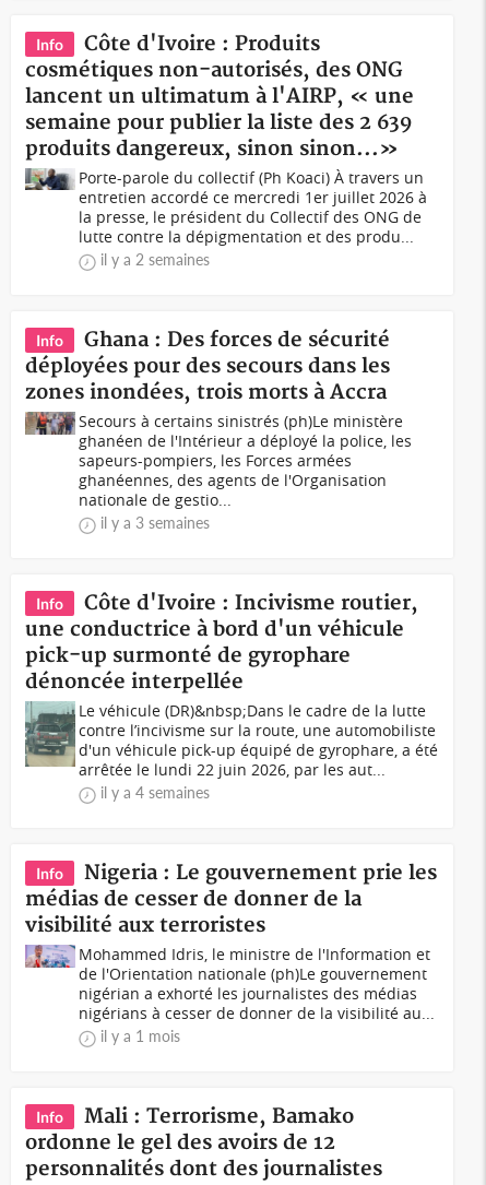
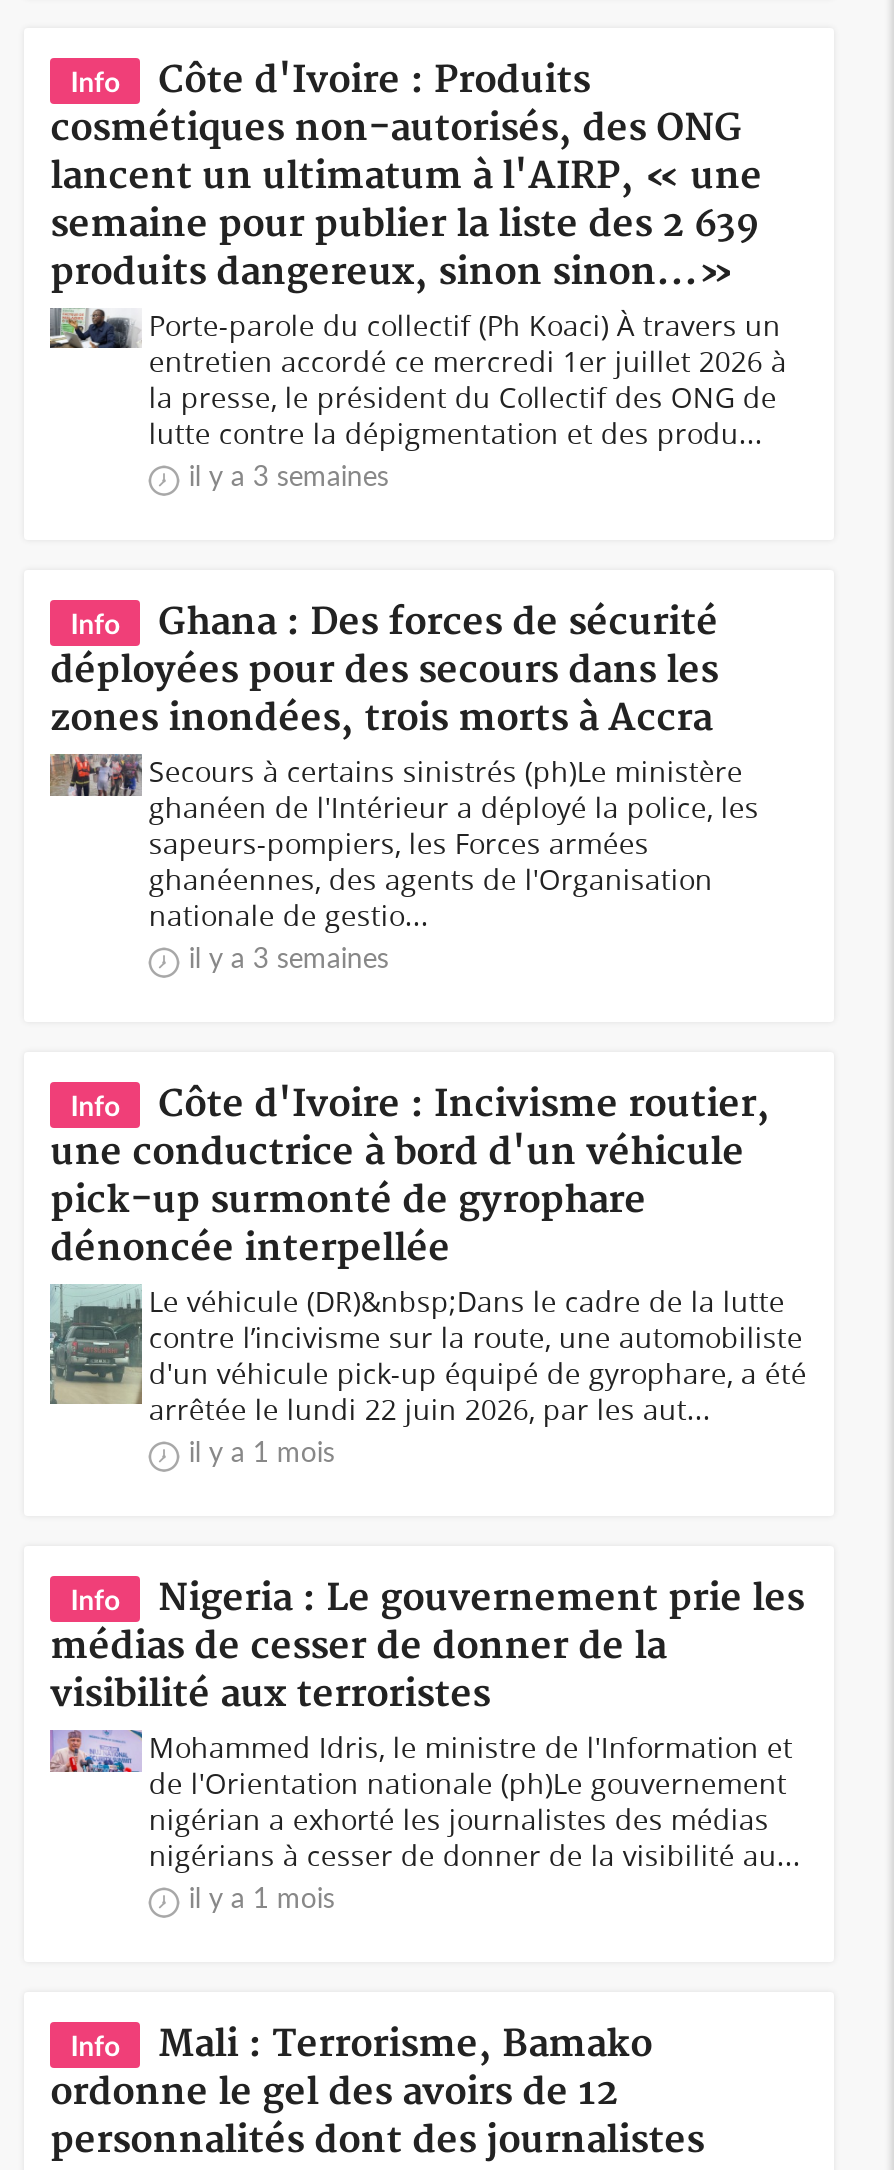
- il y a 2 semaines
+ il y a 3 semaines

- il y a 4 semaines
+ il y a 1 mois
